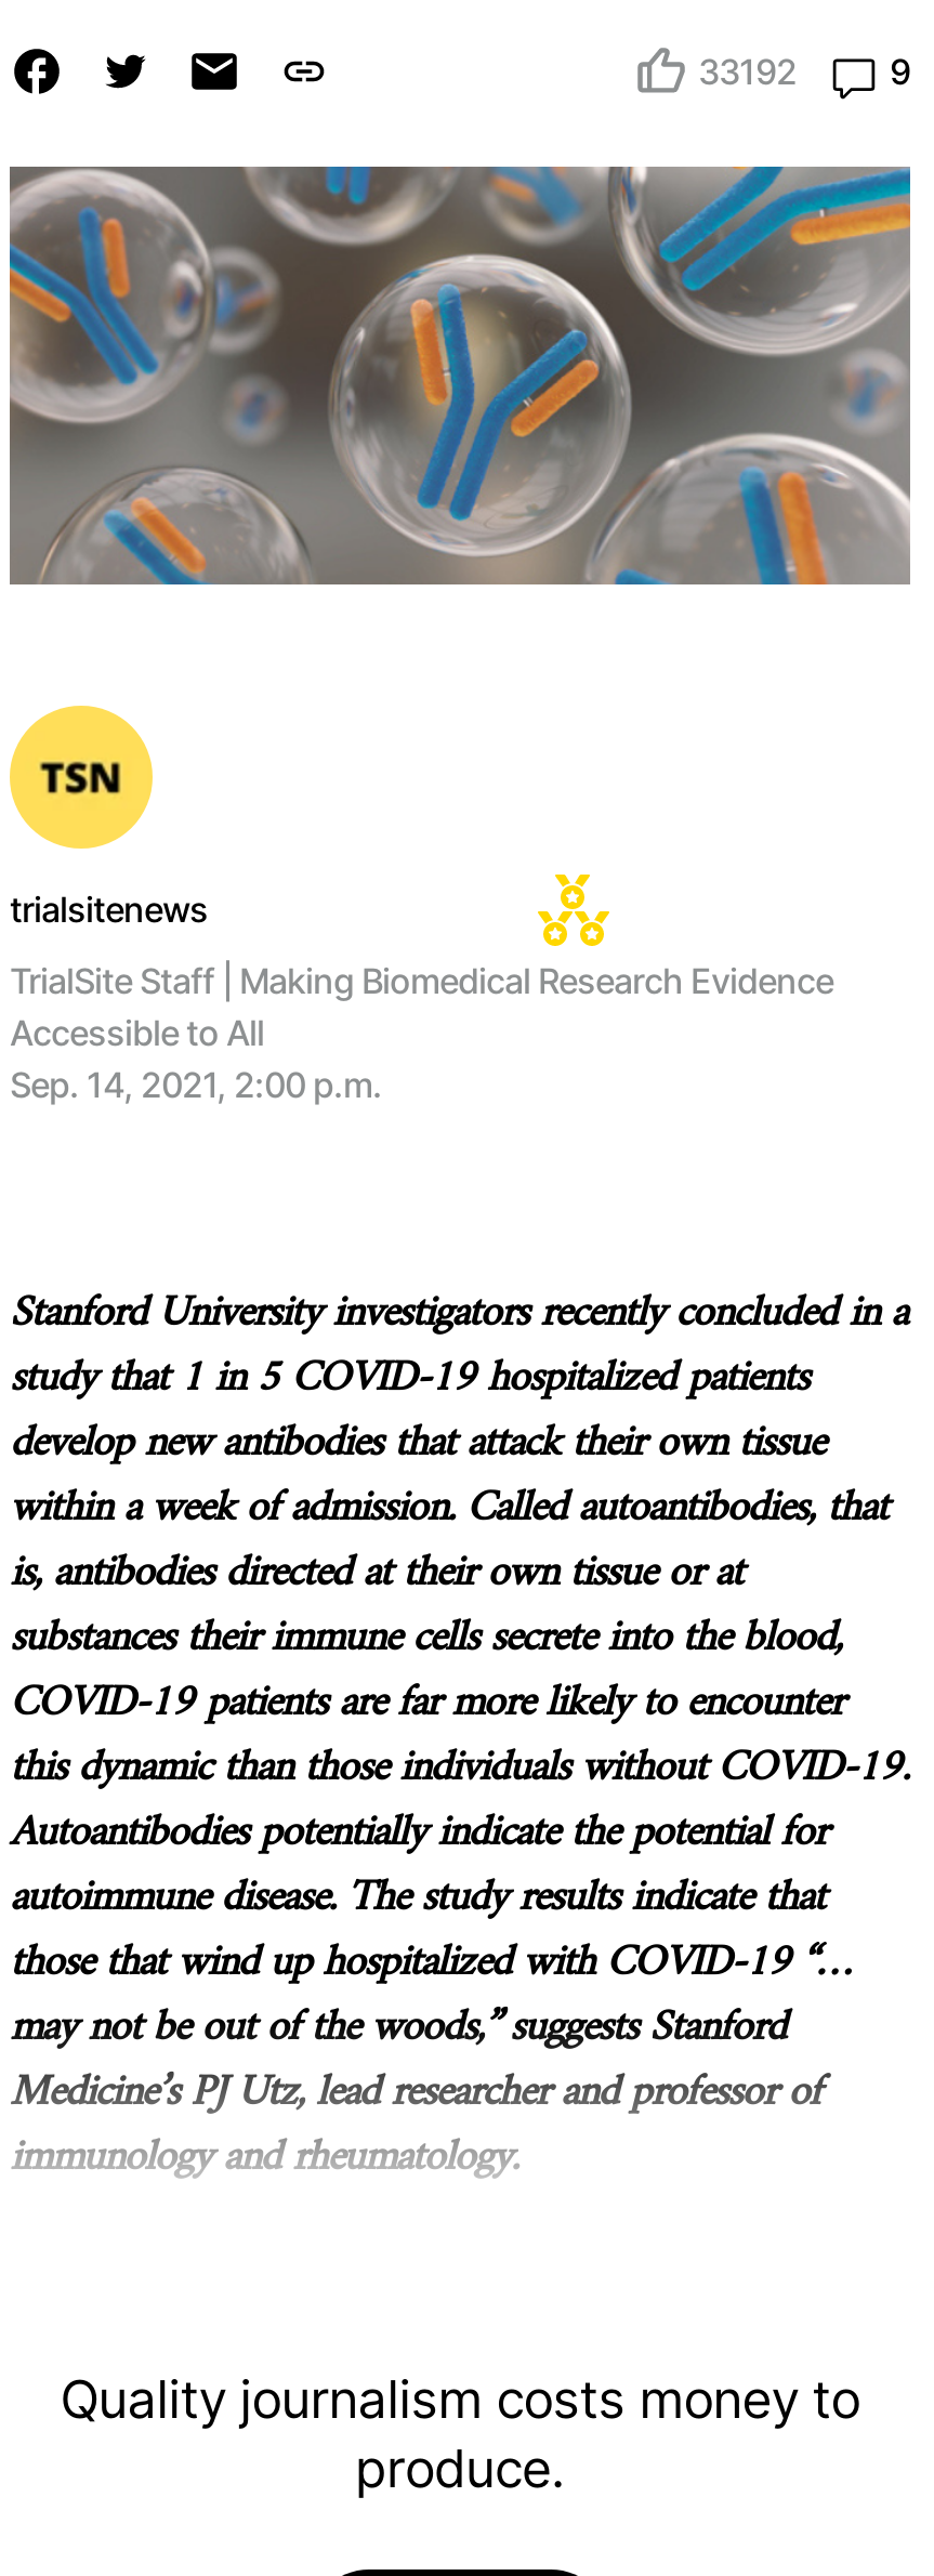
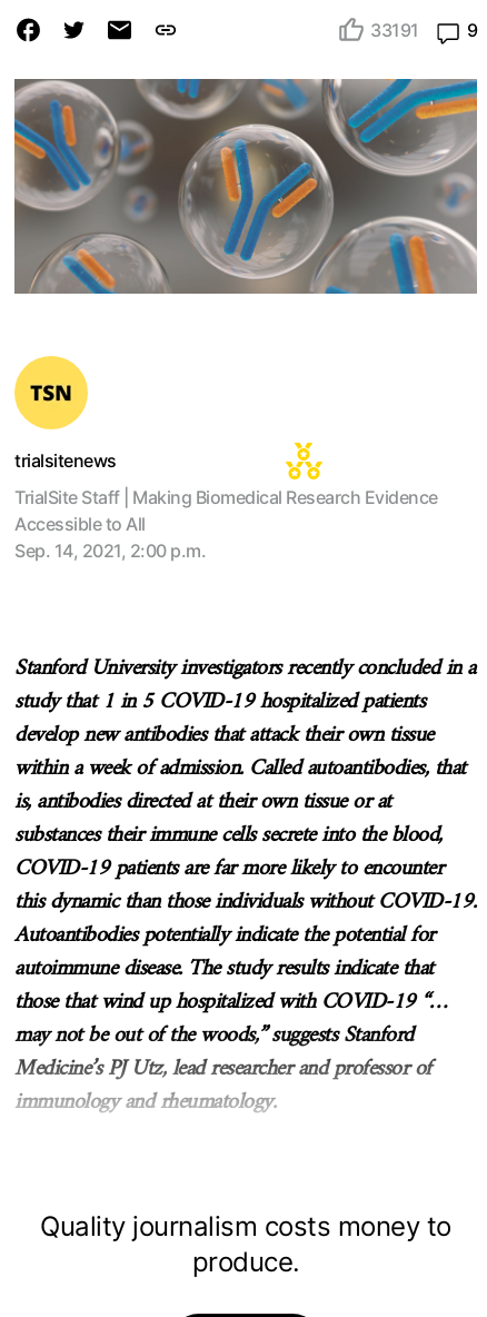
- 33192
+ 33191
